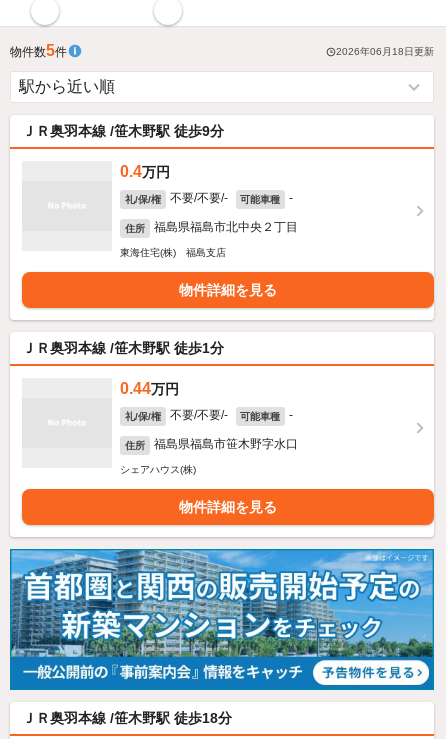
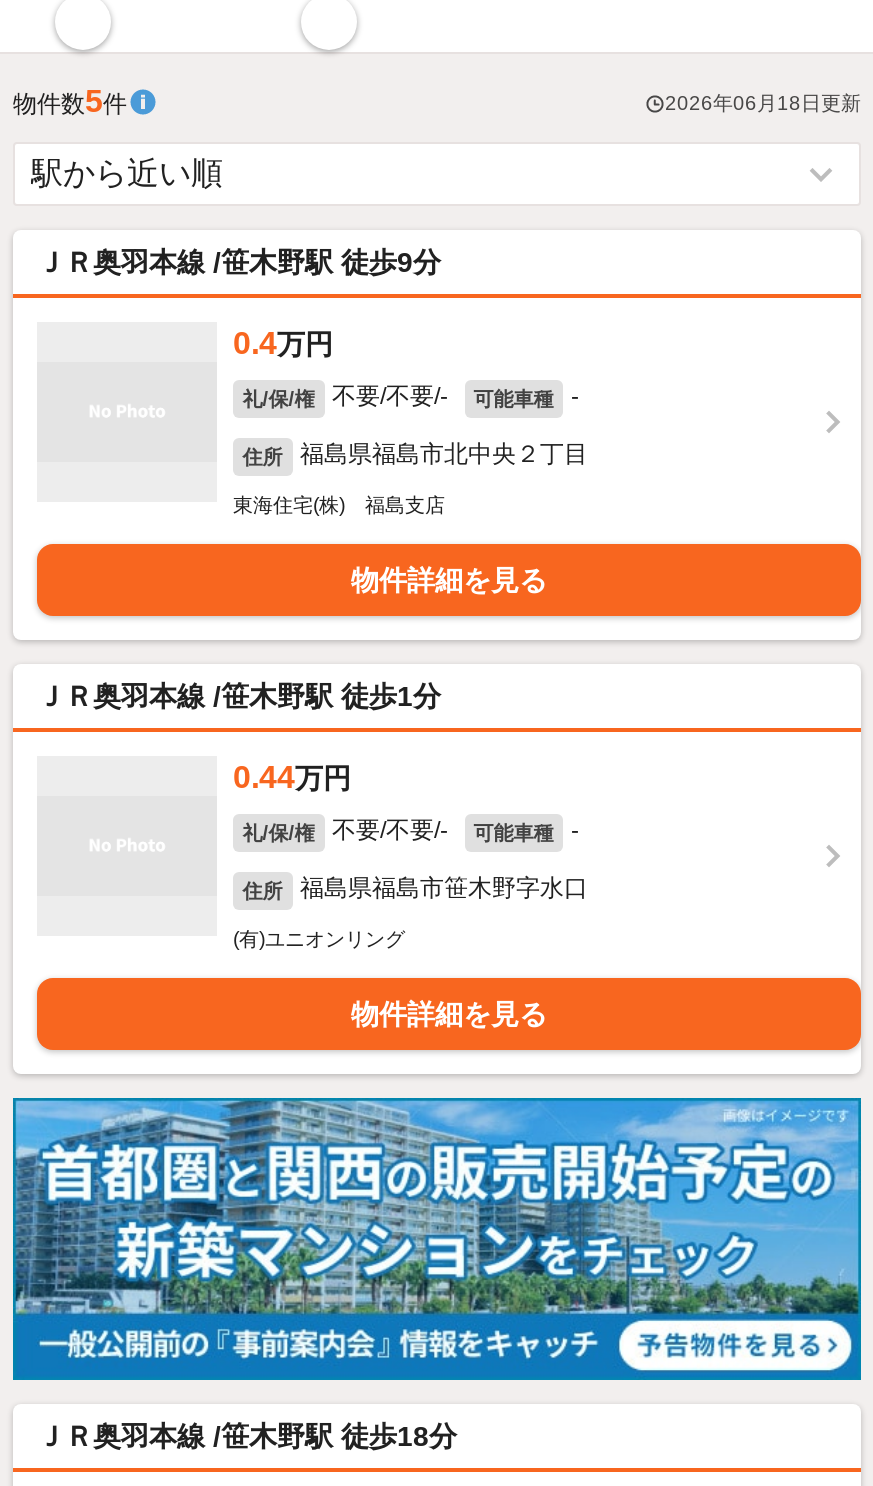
- シェアハウス(株)
+ (有)ユニオンリング
